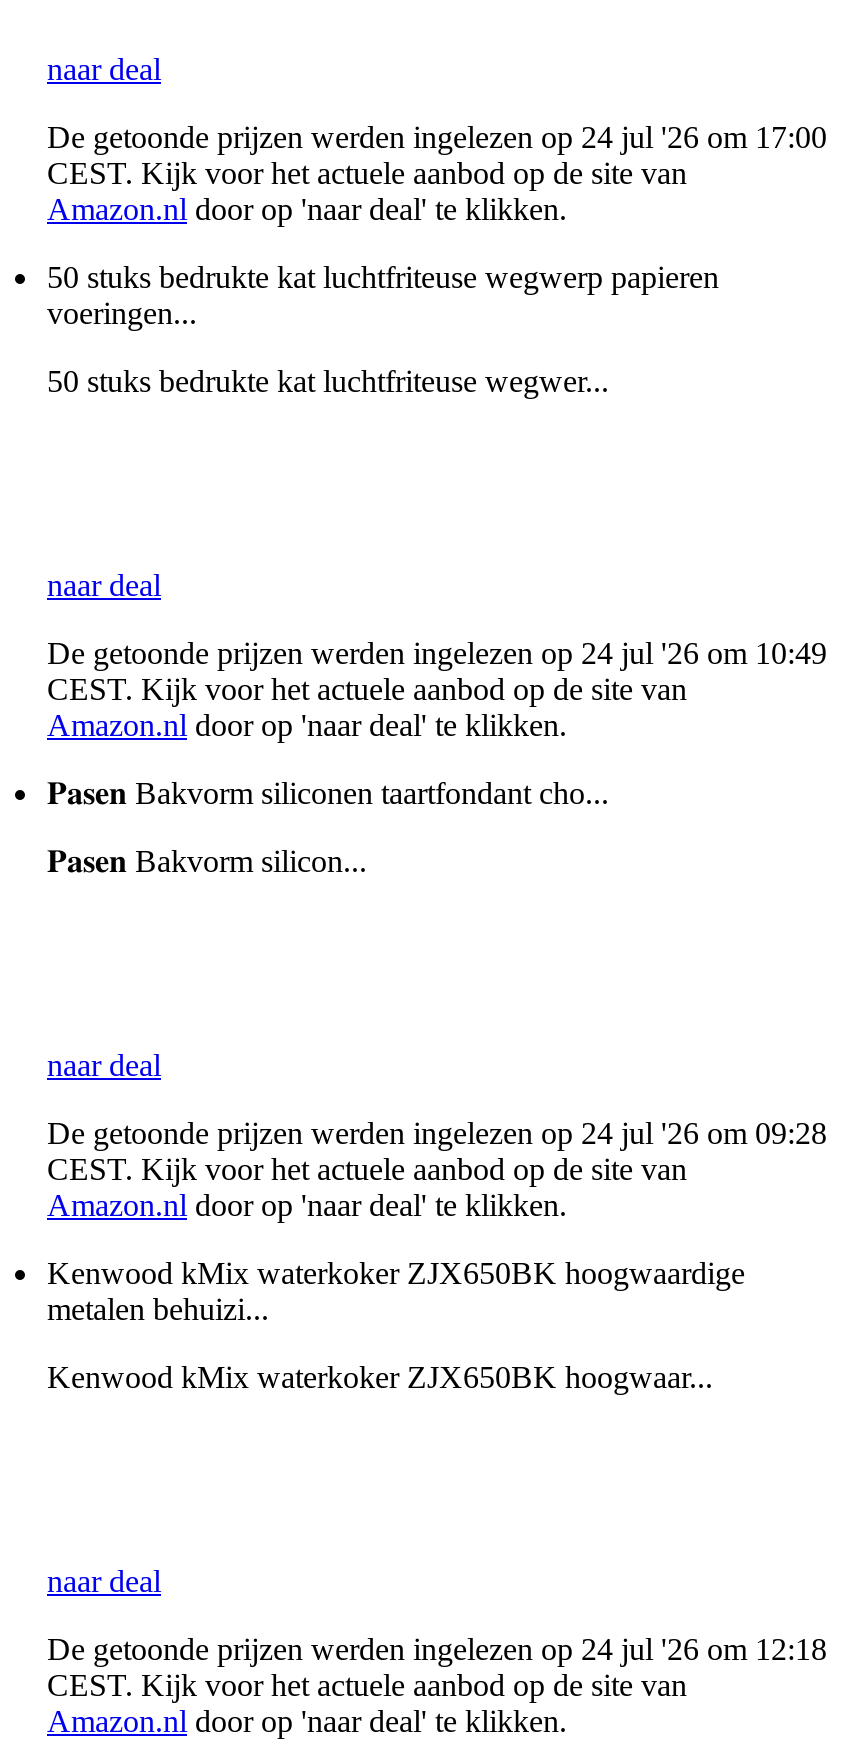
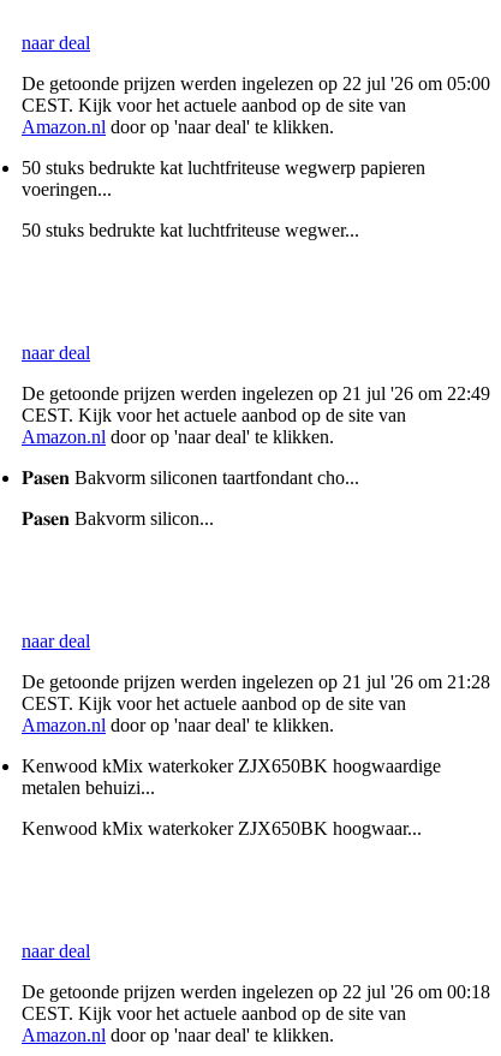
- De getoonde prijzen werden ingelezen op 24 jul '26 om 17:00
+ De getoonde prijzen werden ingelezen op 22 jul '26 om 05:00

- De getoonde prijzen werden ingelezen op 24 jul '26 om 10:49
+ De getoonde prijzen werden ingelezen op 21 jul '26 om 22:49

- De getoonde prijzen werden ingelezen op 24 jul '26 om 09:28
+ De getoonde prijzen werden ingelezen op 21 jul '26 om 21:28

- De getoonde prijzen werden ingelezen op 24 jul '26 om 12:18
+ De getoonde prijzen werden ingelezen op 22 jul '26 om 00:18
